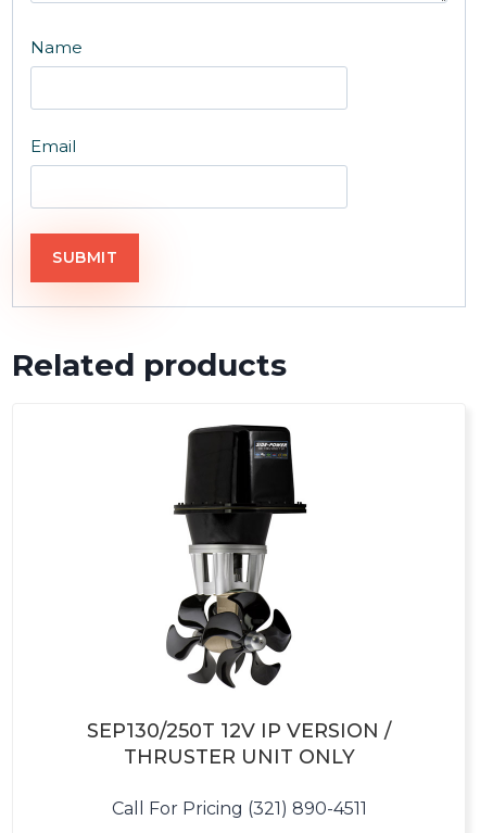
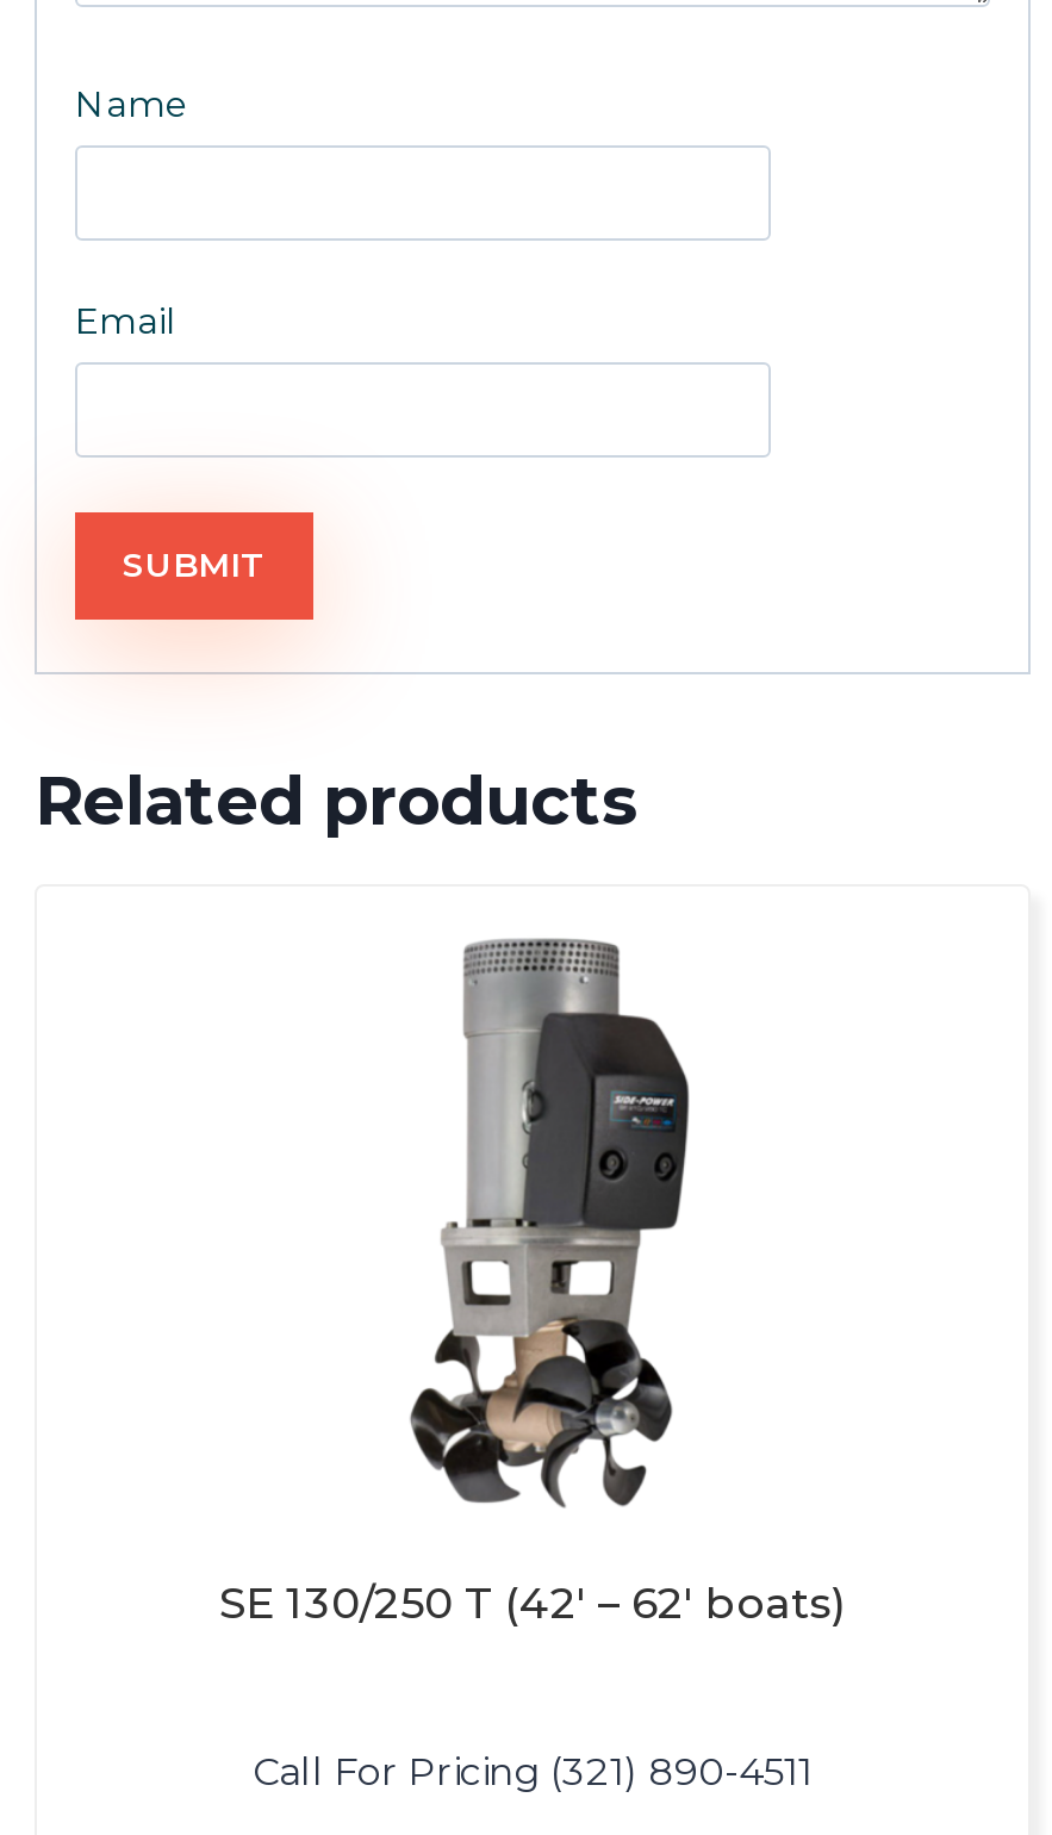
- [image]
- SEP130/250T 12V IP VERSION /
- THRUSTER UNIT ONLY
+ [image]
+ SE 130/250 T (42′ – 62′ boats)
